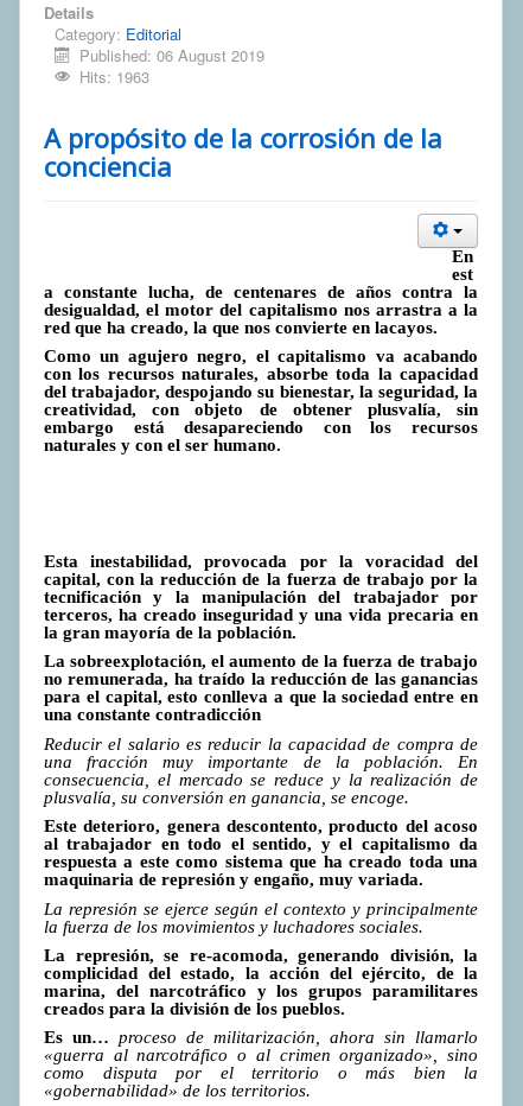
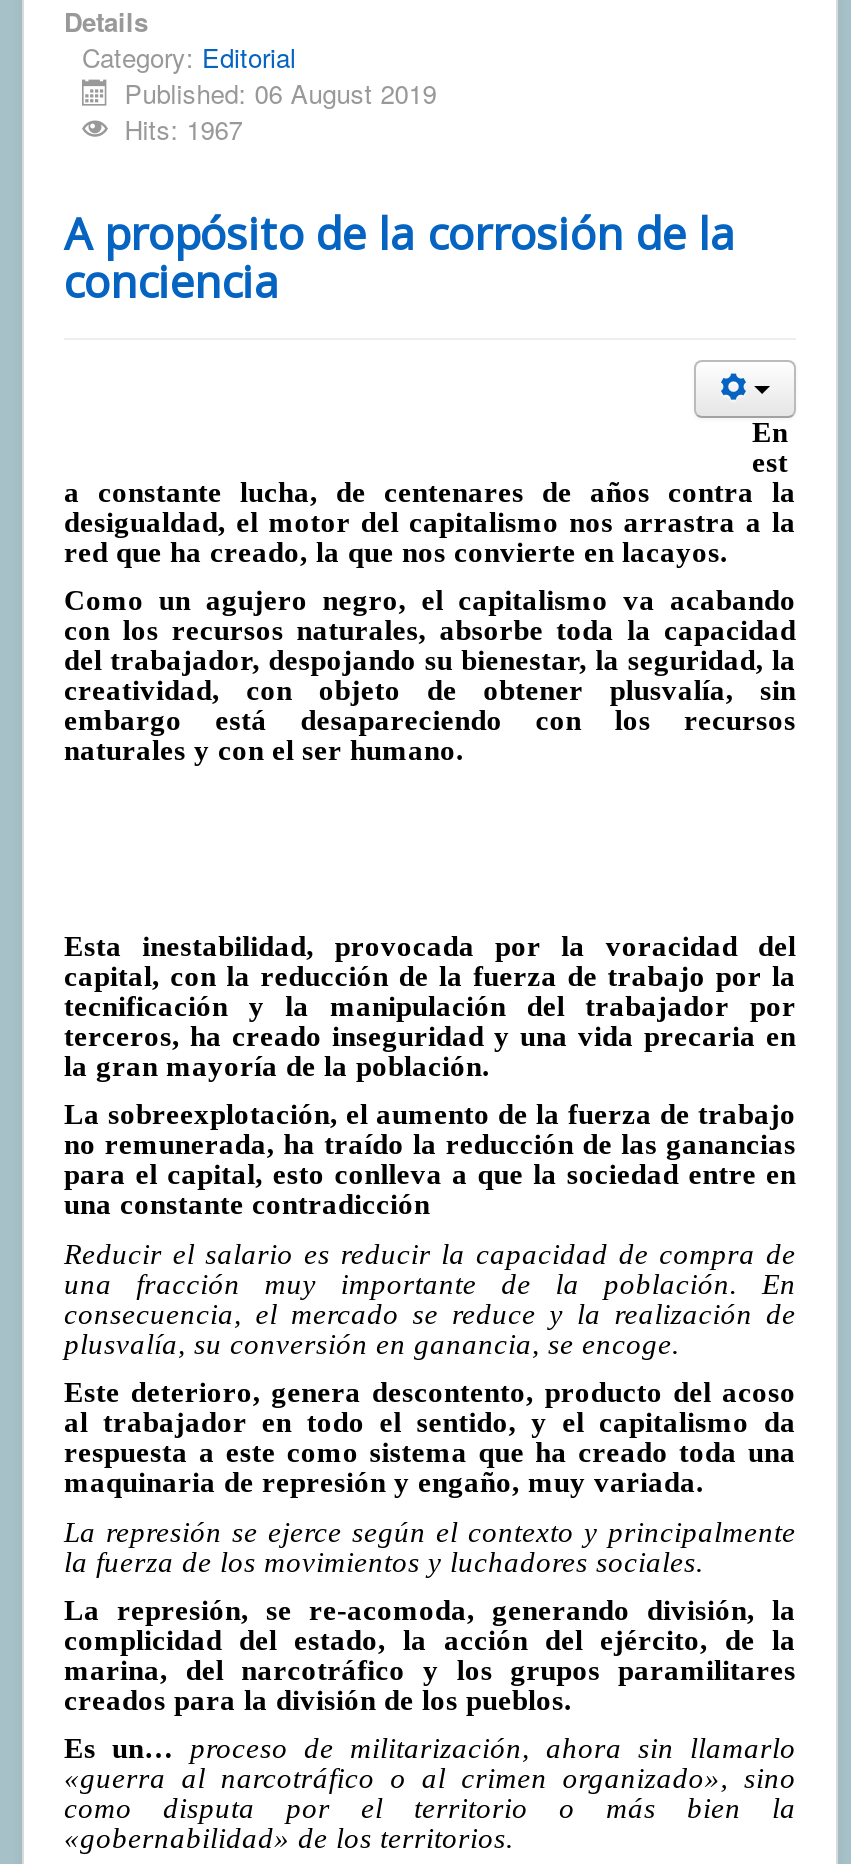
- Hits: 1963
+ Hits: 1967
